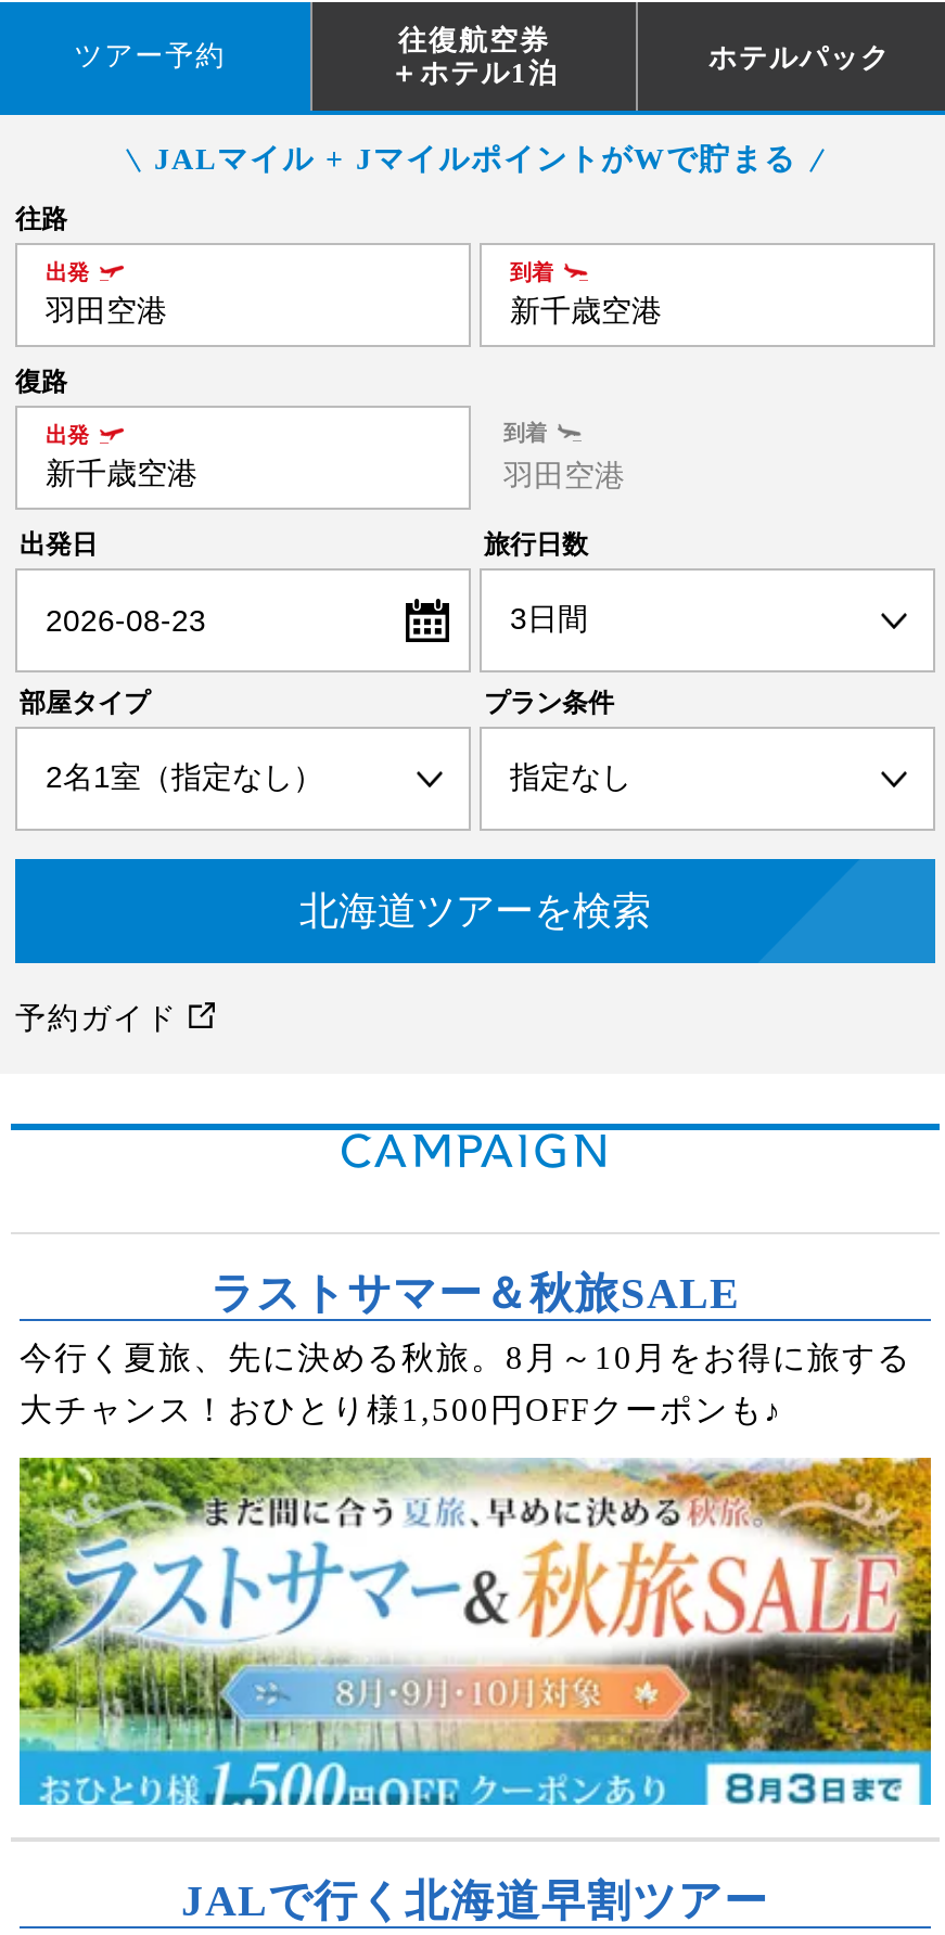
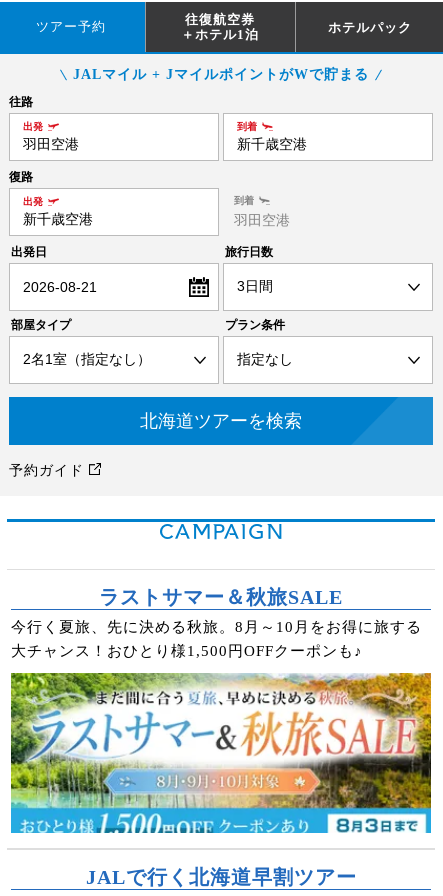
- 2026-08-23
+ 2026-08-21
